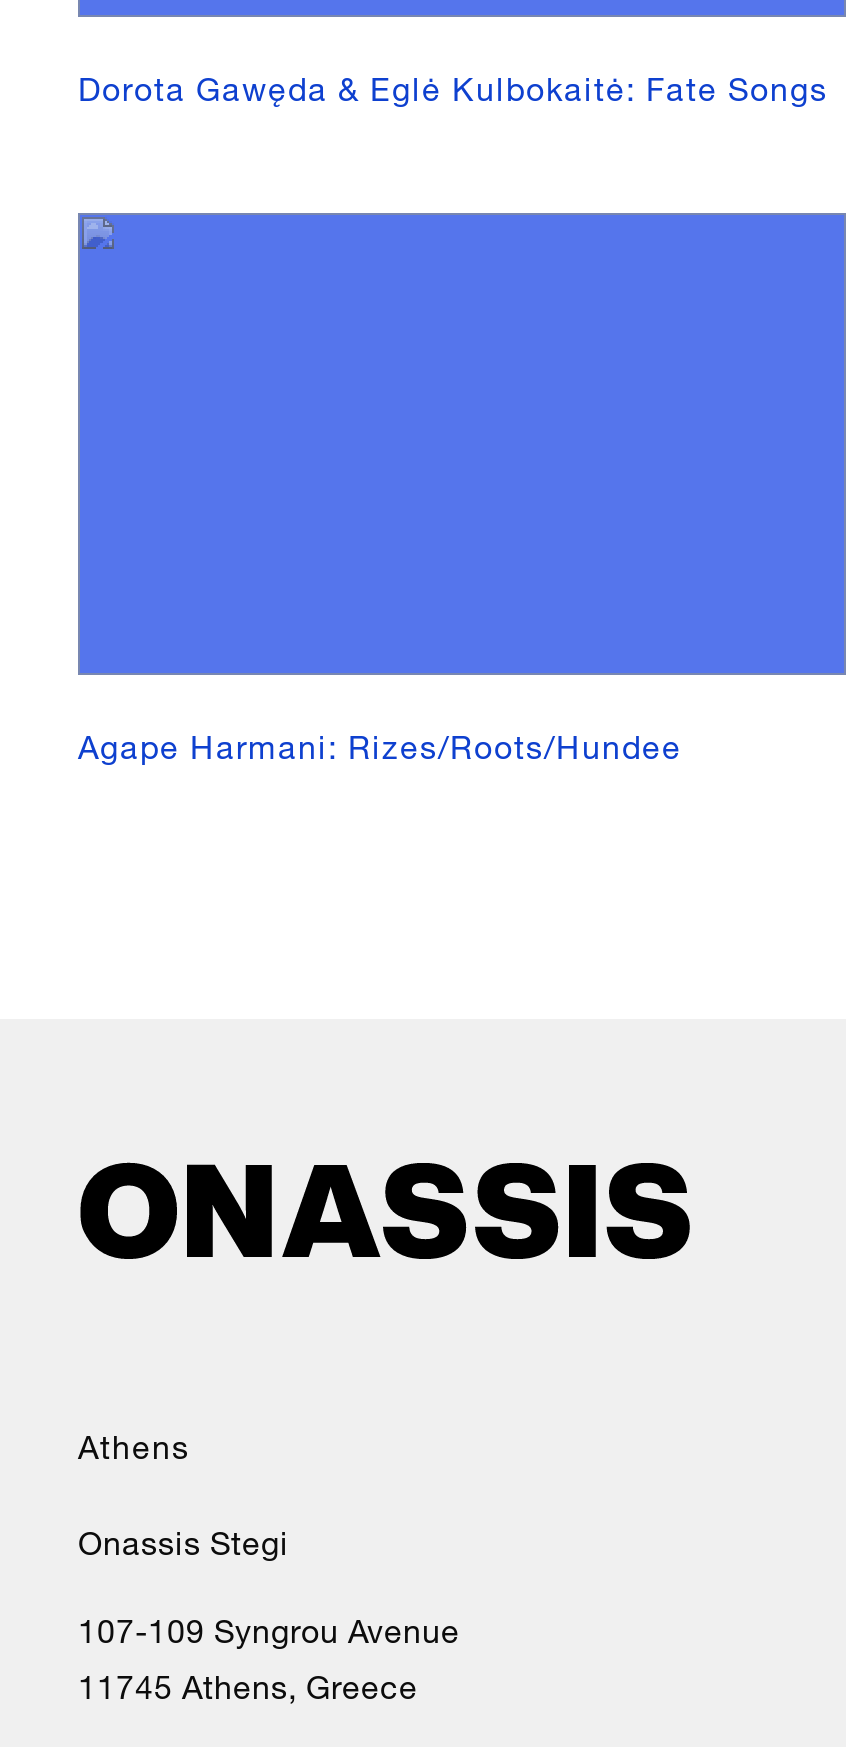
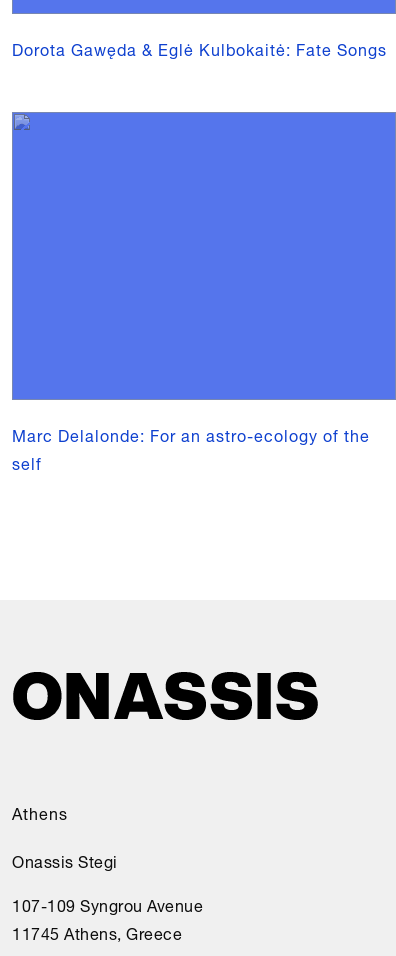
- Agape Harmani: Rizes/Roots/Hundee
+ Marc Delalonde: For an astro-ecology of the
+ self
